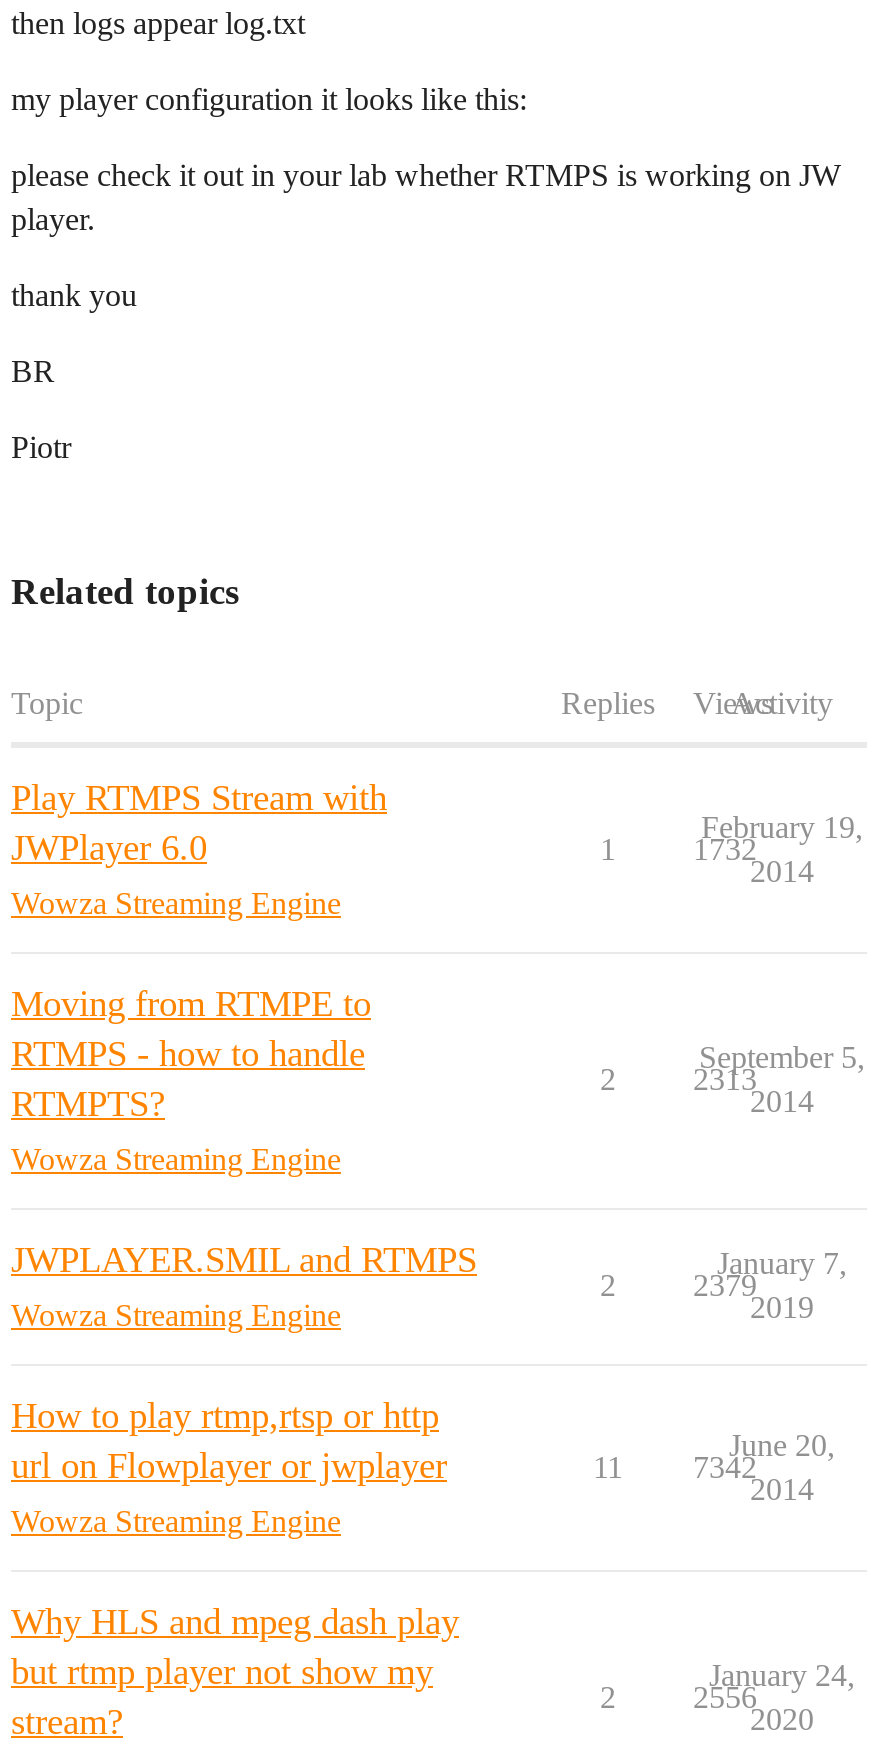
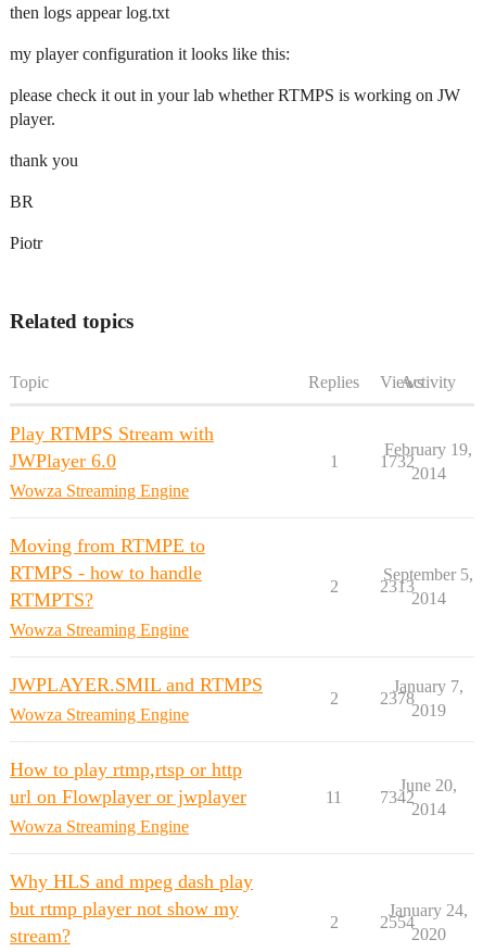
- 2379
+ 2378

- 2556
+ 2554
